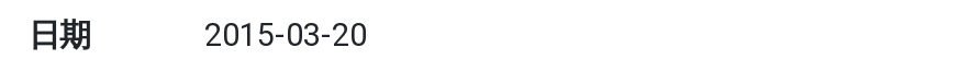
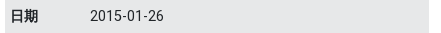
- 2015-03-20
+ 2015-01-26
